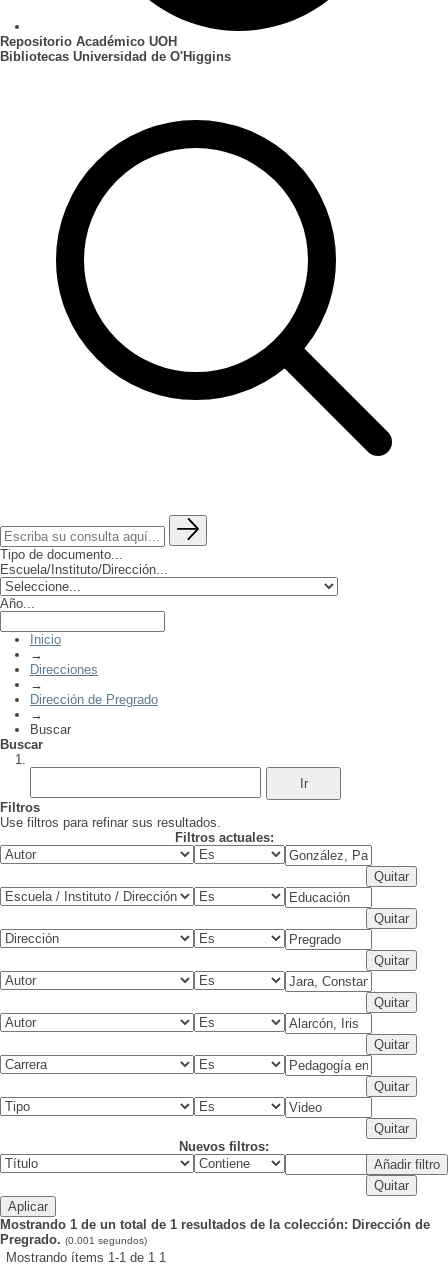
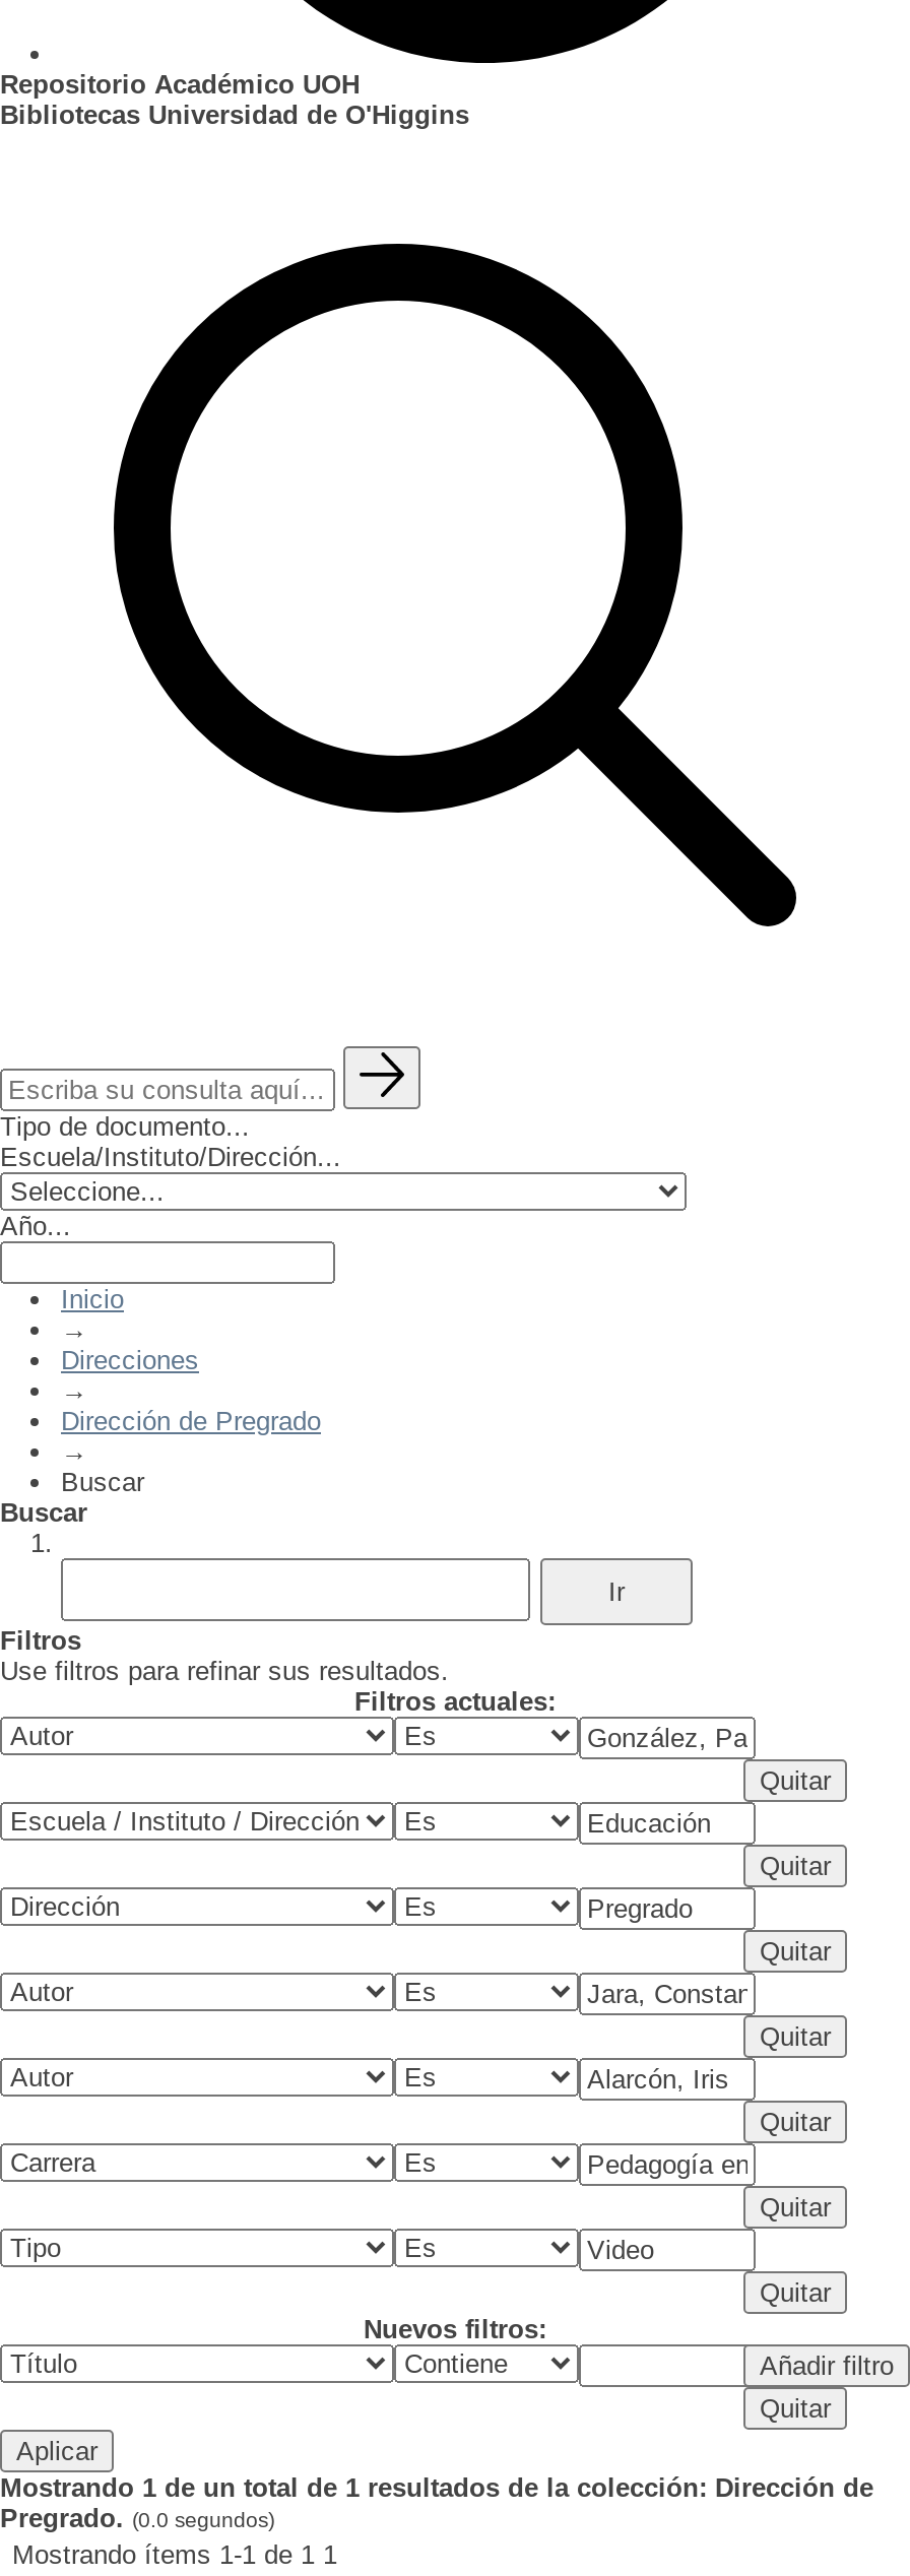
- Pregrado. (0.001 segundos)
+ Pregrado. (0.0 segundos)
